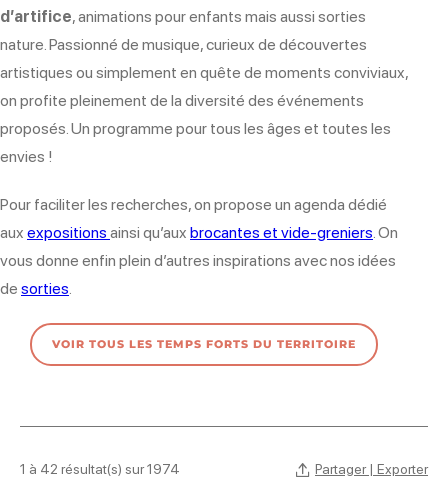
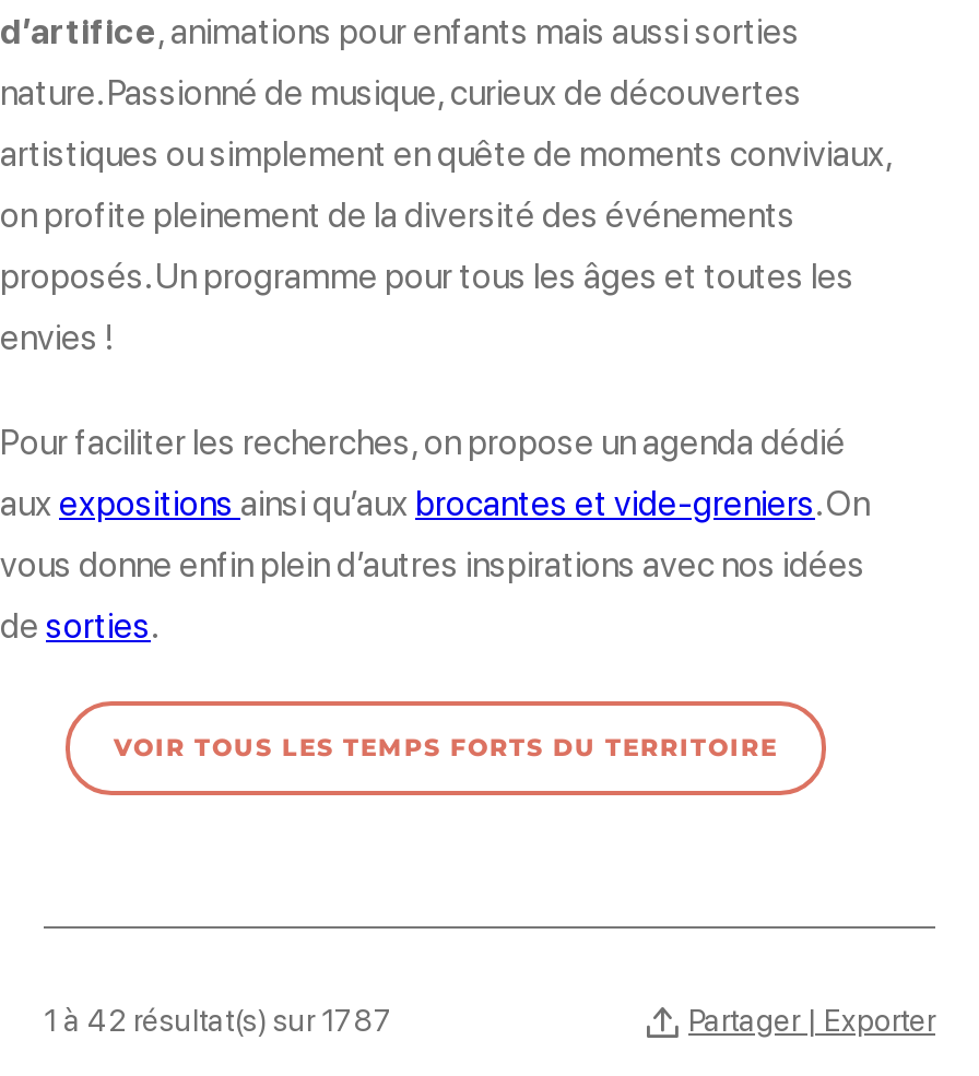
- 1 à 42 résultat(s) sur 1974
+ 1 à 42 résultat(s) sur 1787
